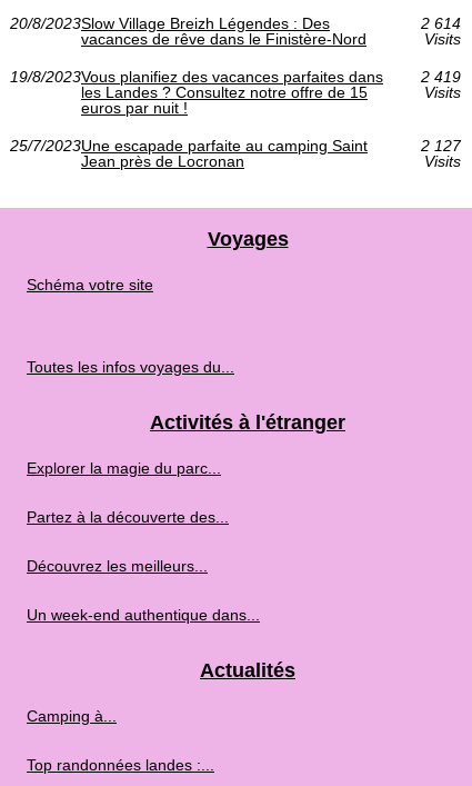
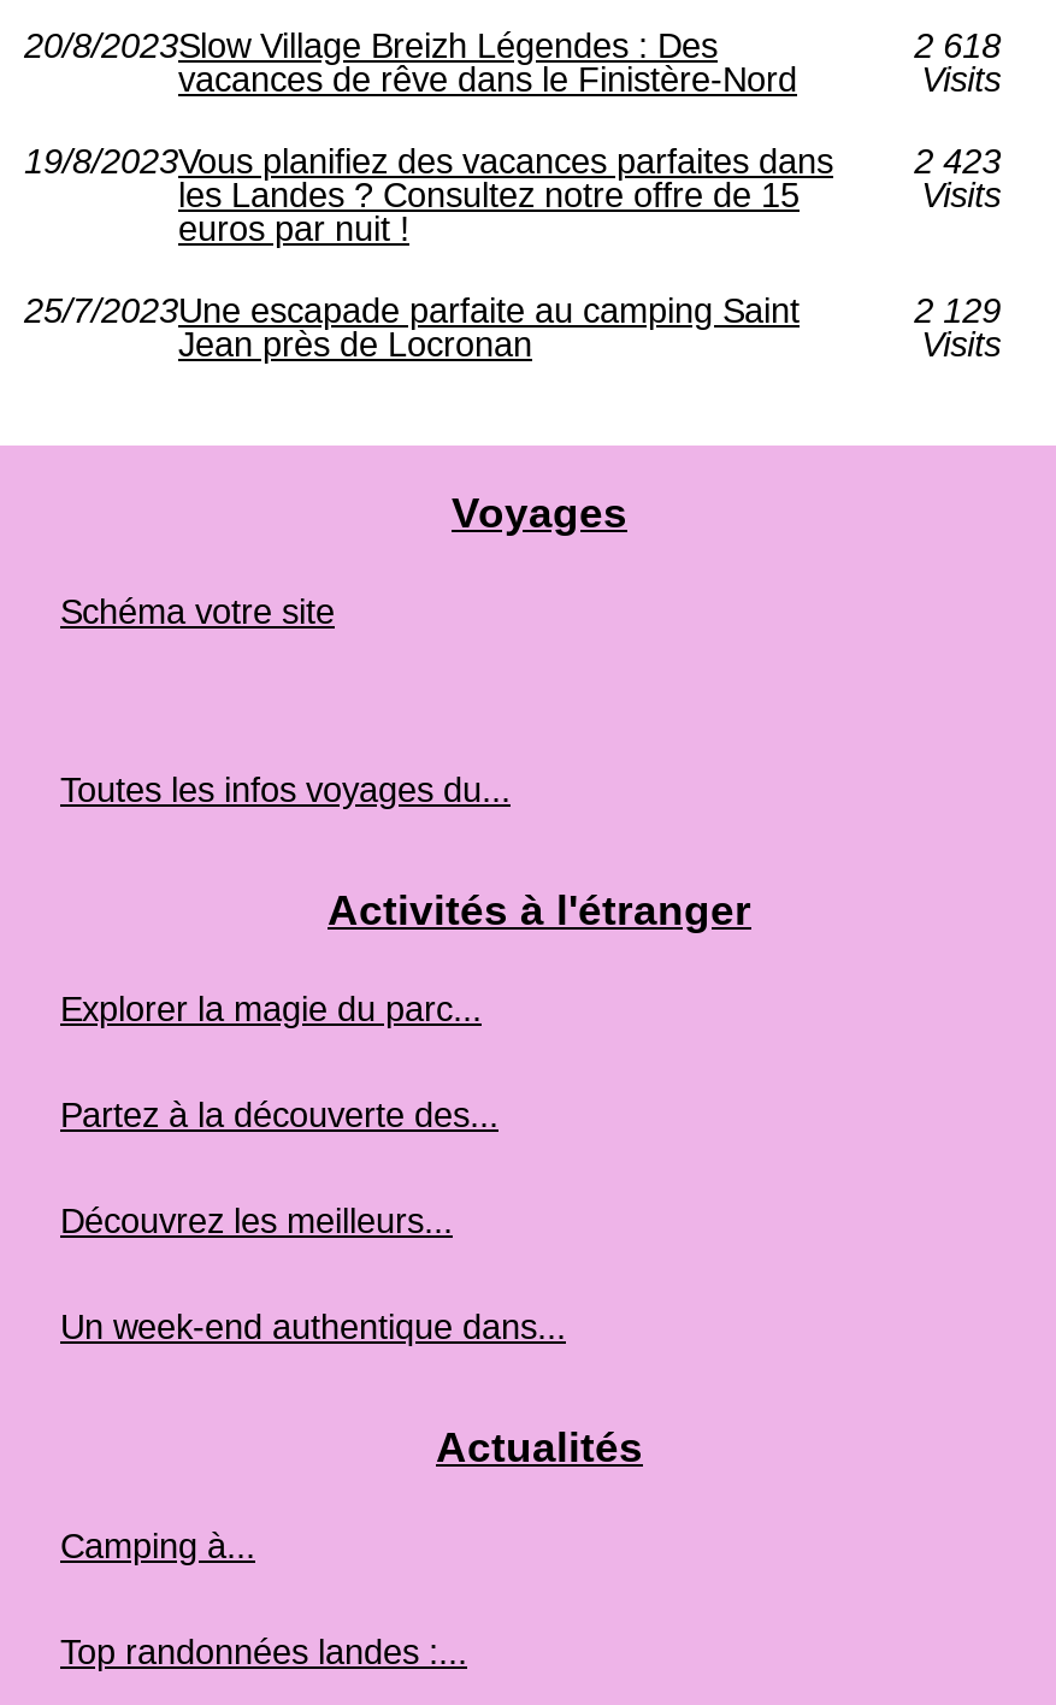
- 2 614
+ 2 618

- 2 419
+ 2 423

- 2 127
+ 2 129
